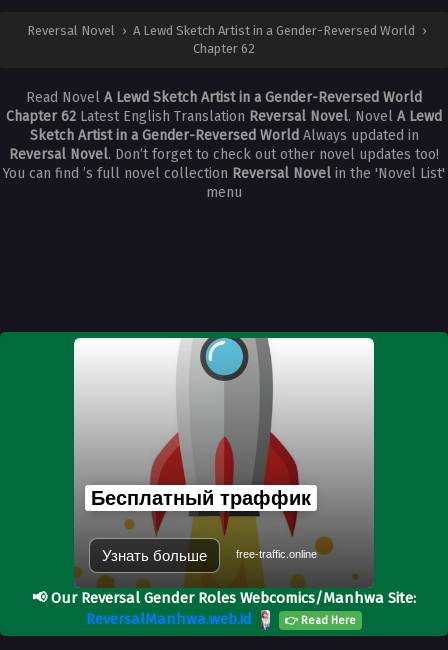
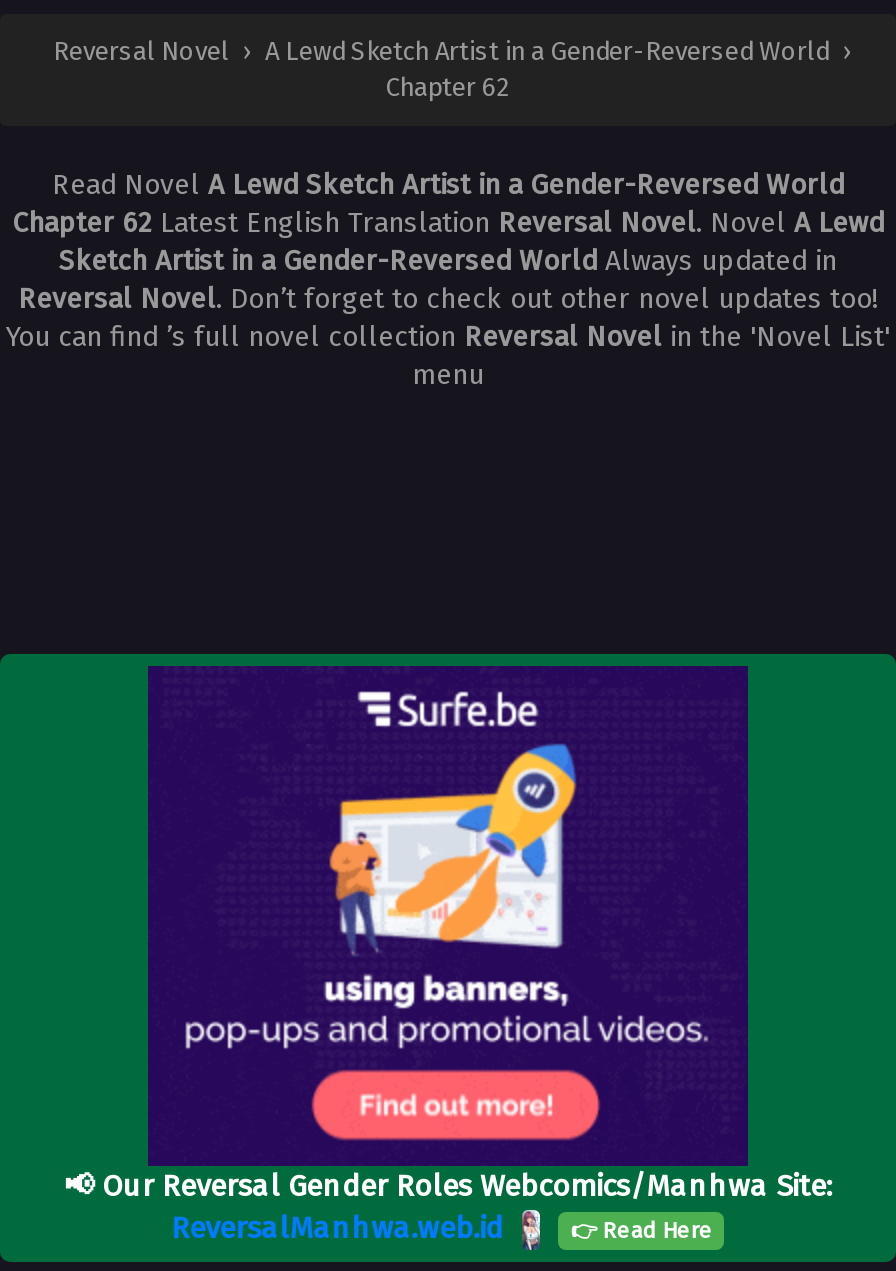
- [image]
+ [image]

- Бесплатный траффик
- Узнать больше
- free-traffic.online
